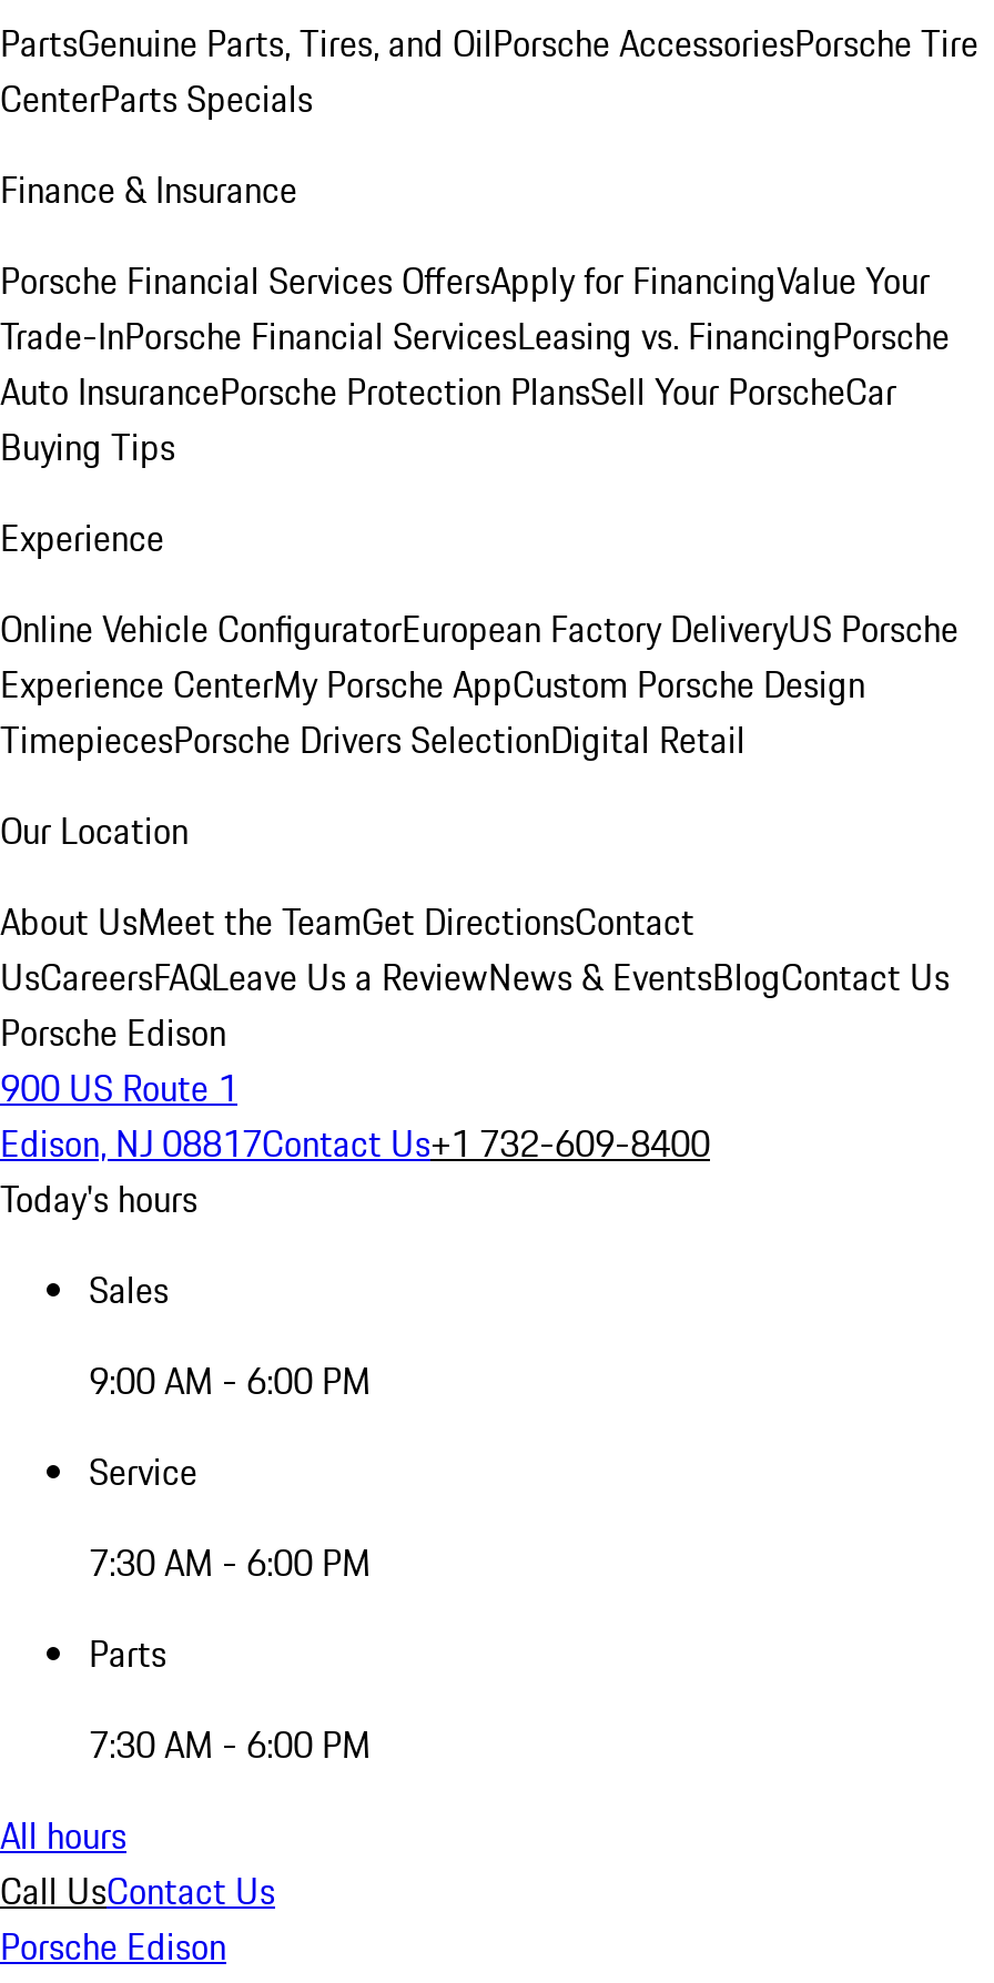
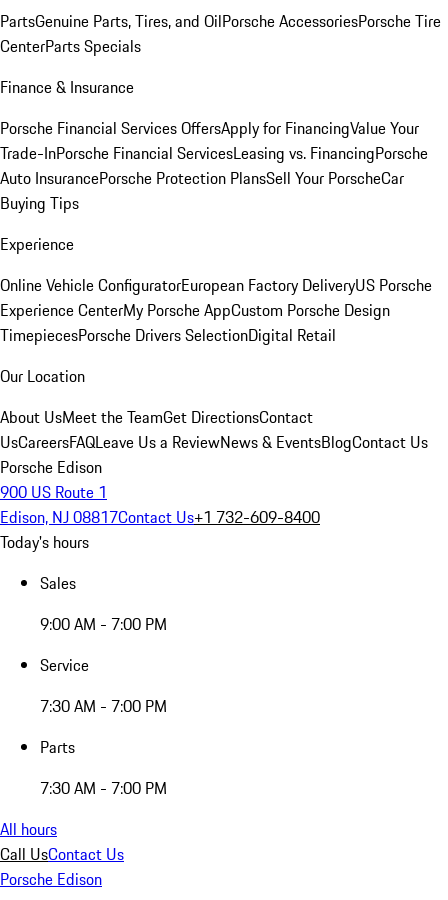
- 9:00 AM - 6:00 PM
+ 9:00 AM - 7:00 PM

- 7:30 AM - 6:00 PM
+ 7:30 AM - 7:00 PM

- 7:30 AM - 6:00 PM
+ 7:30 AM - 7:00 PM
